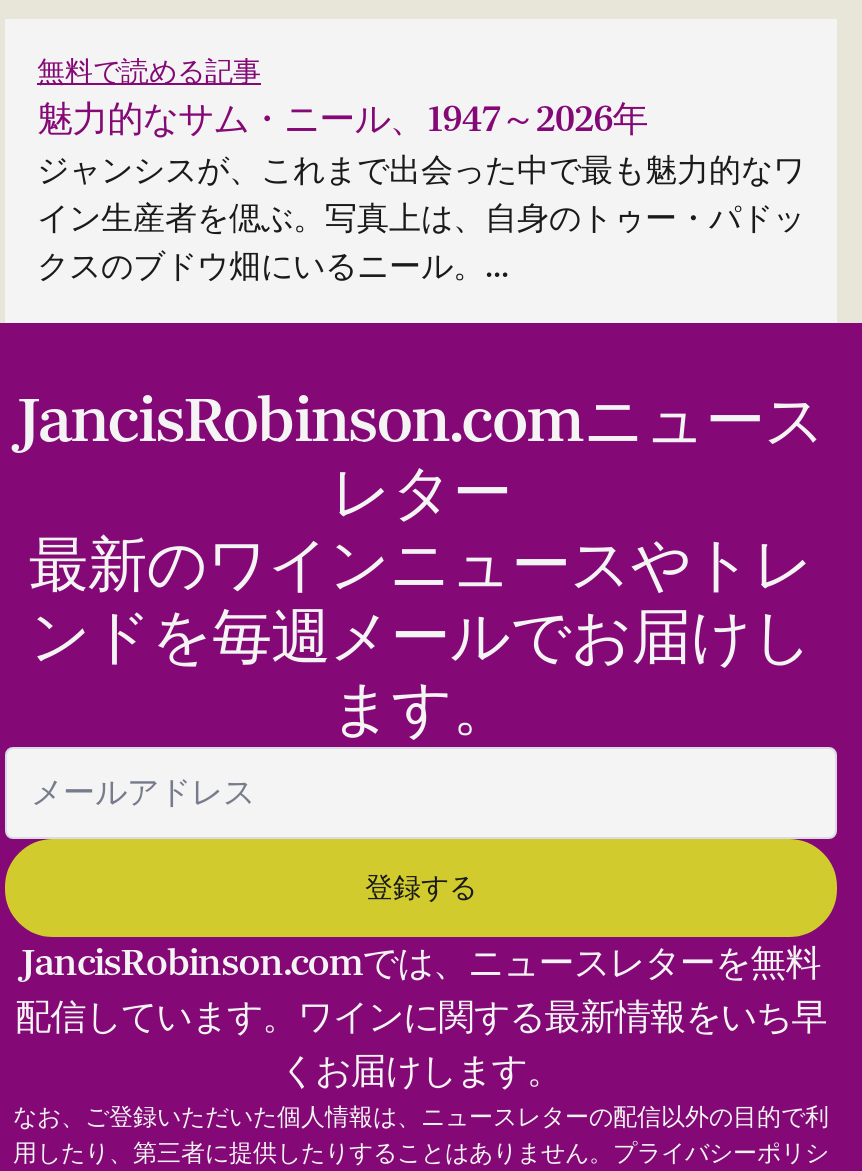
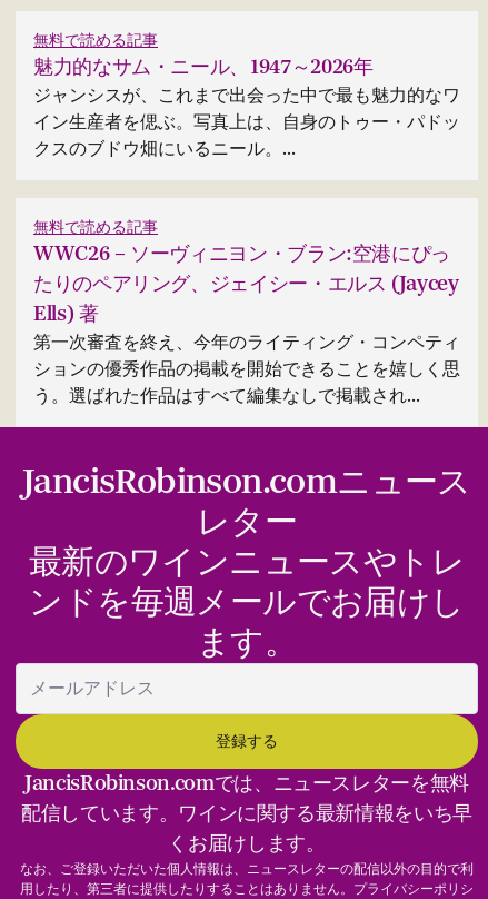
+ 無料で読める記事
+ WWC26 – ソーヴィニヨン・ブラン:空港にぴっ
+ たりのペアリング、ジェイシー・エルス (Jaycey
+ Ells) 著
+ 第一次審査を終え、今年のライティング・コンペティ
+ ションの優秀作品の掲載を開始できることを嬉しく思
+ う。選ばれた作品はすべて編集なしで掲載され...
